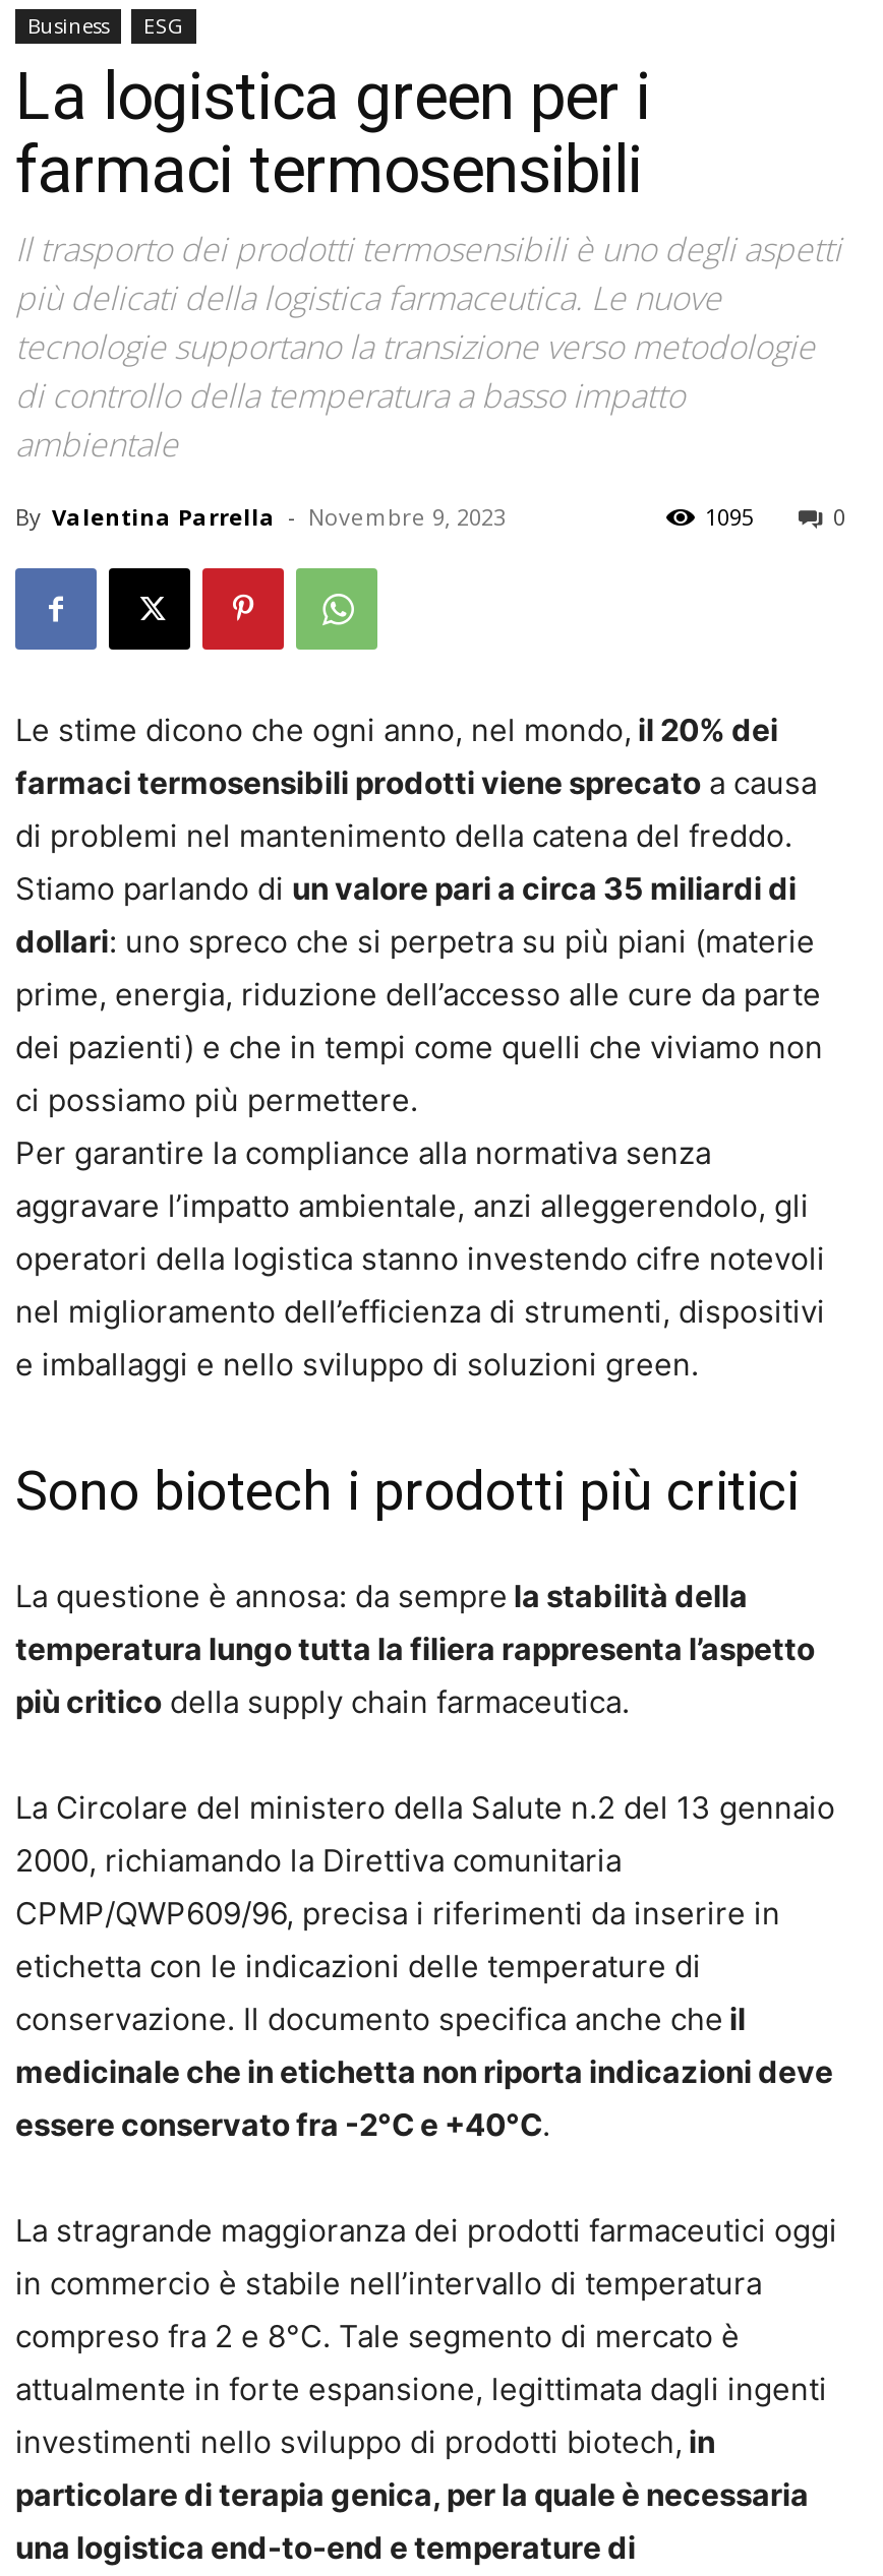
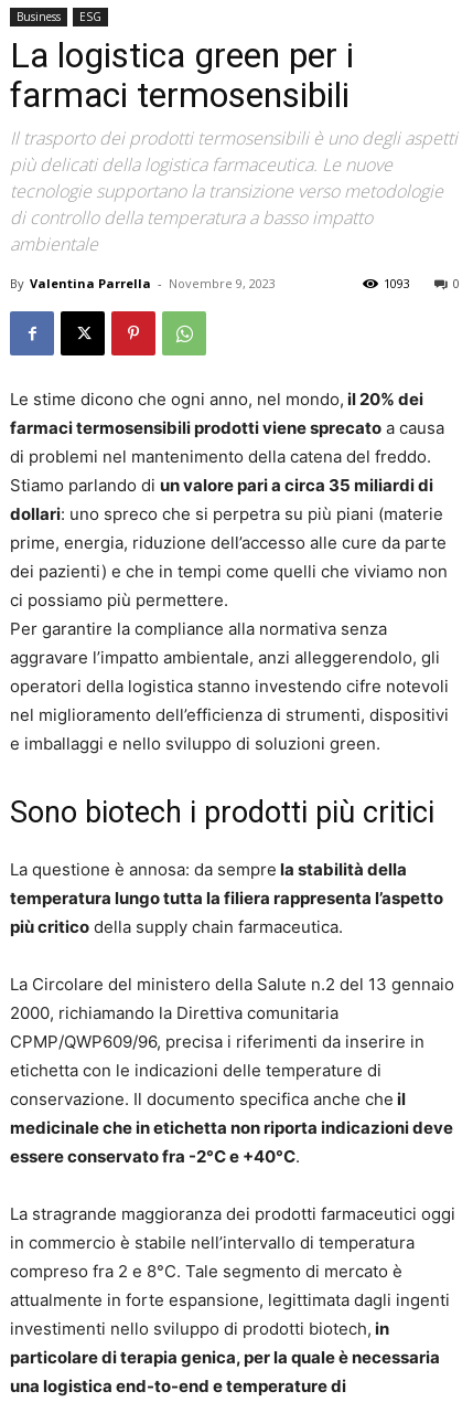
- 1095
+ 1093
